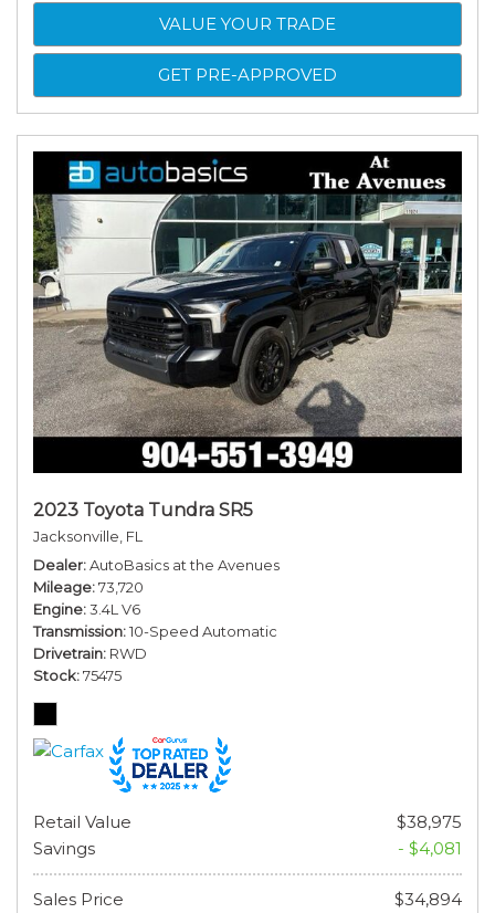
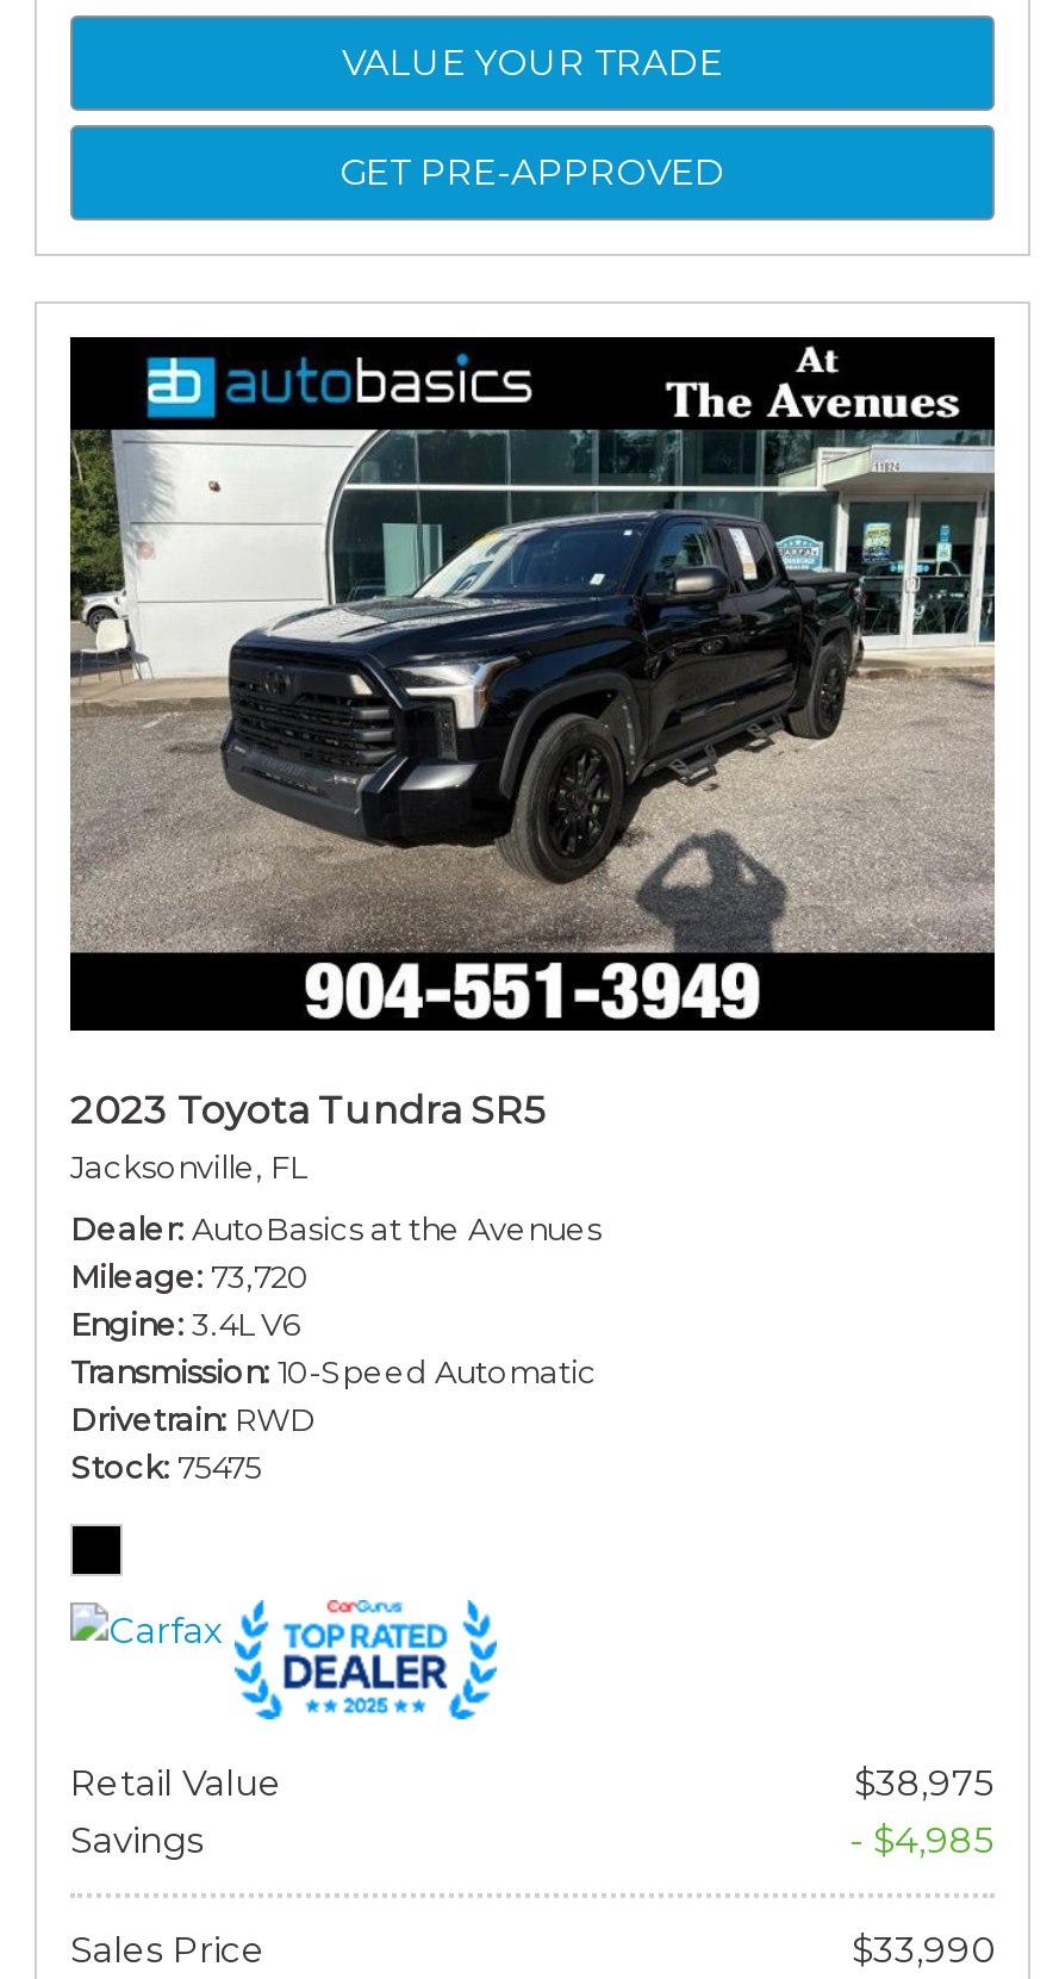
- - $4,081
+ - $4,985

- $34,894
+ $33,990
